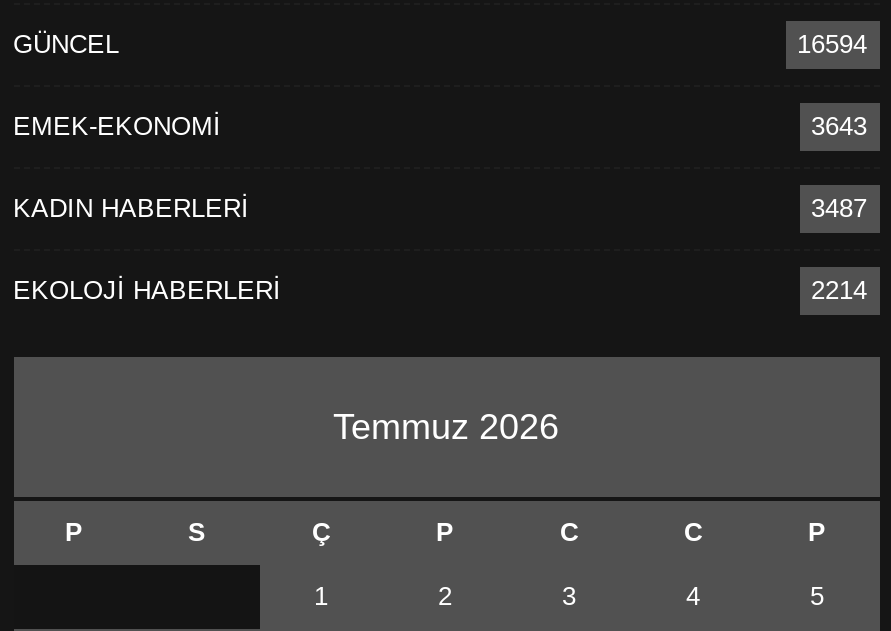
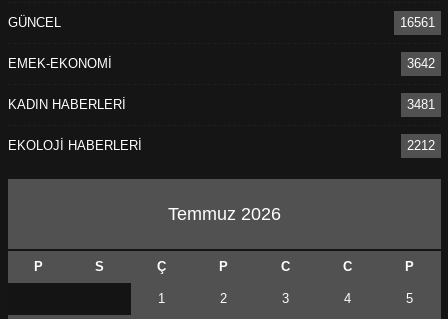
- 16594
+ 16561

- 3643
+ 3642

- 3487
+ 3481

- 2214
+ 2212
